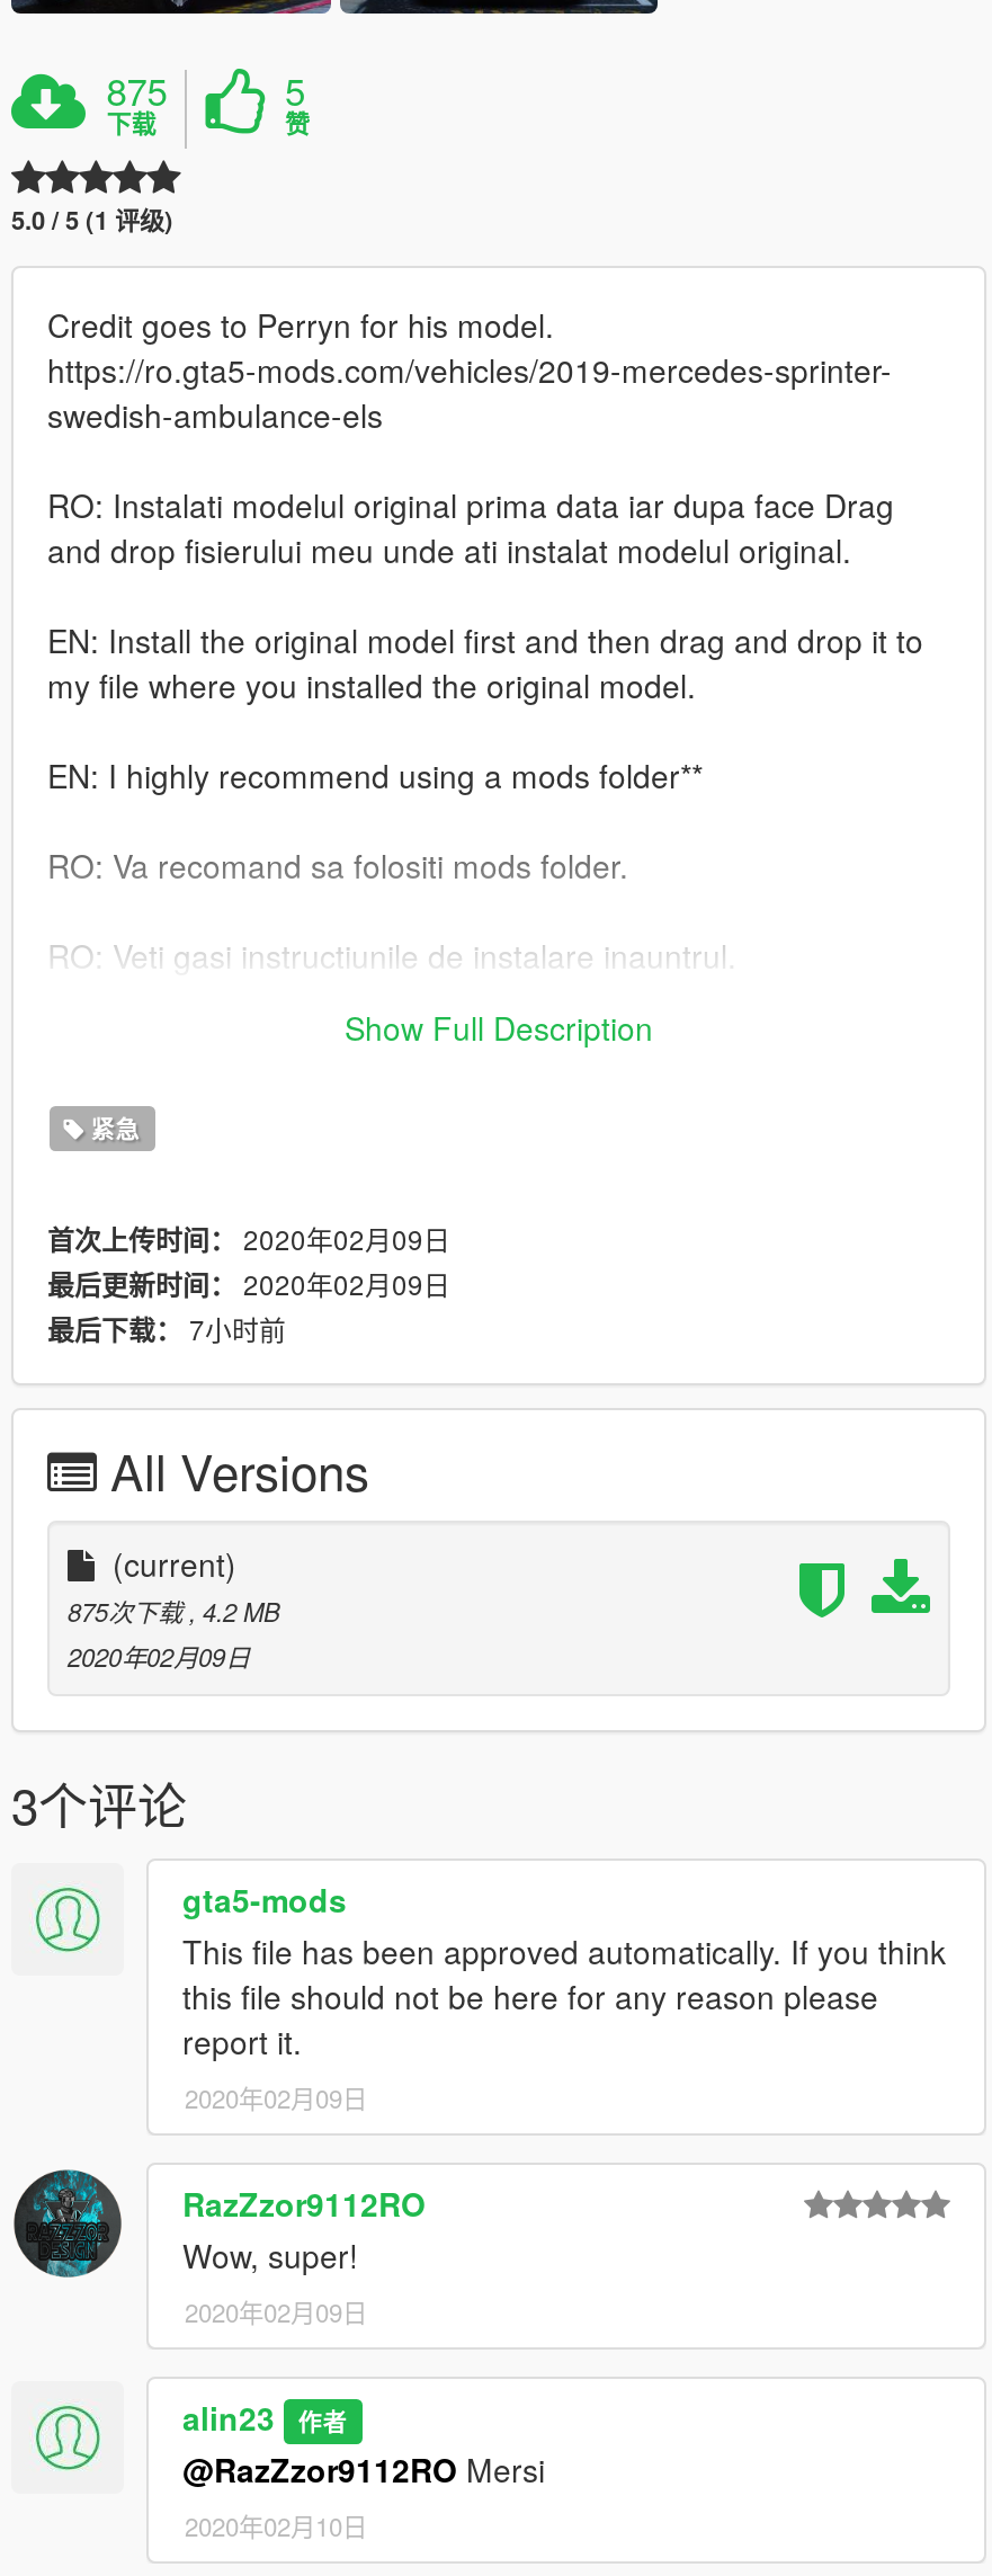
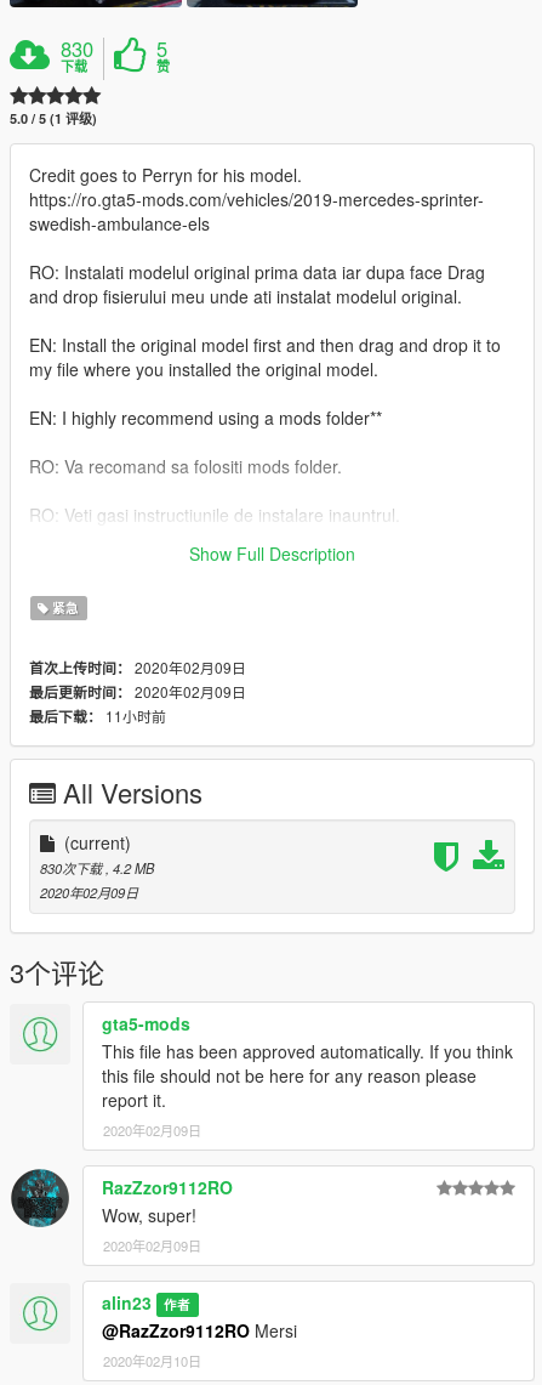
- 875
+ 830

- 最后下载：7小时前
+ 最后下载：11小时前

- 875次下载, 4.2 MB
+ 830次下载, 4.2 MB
